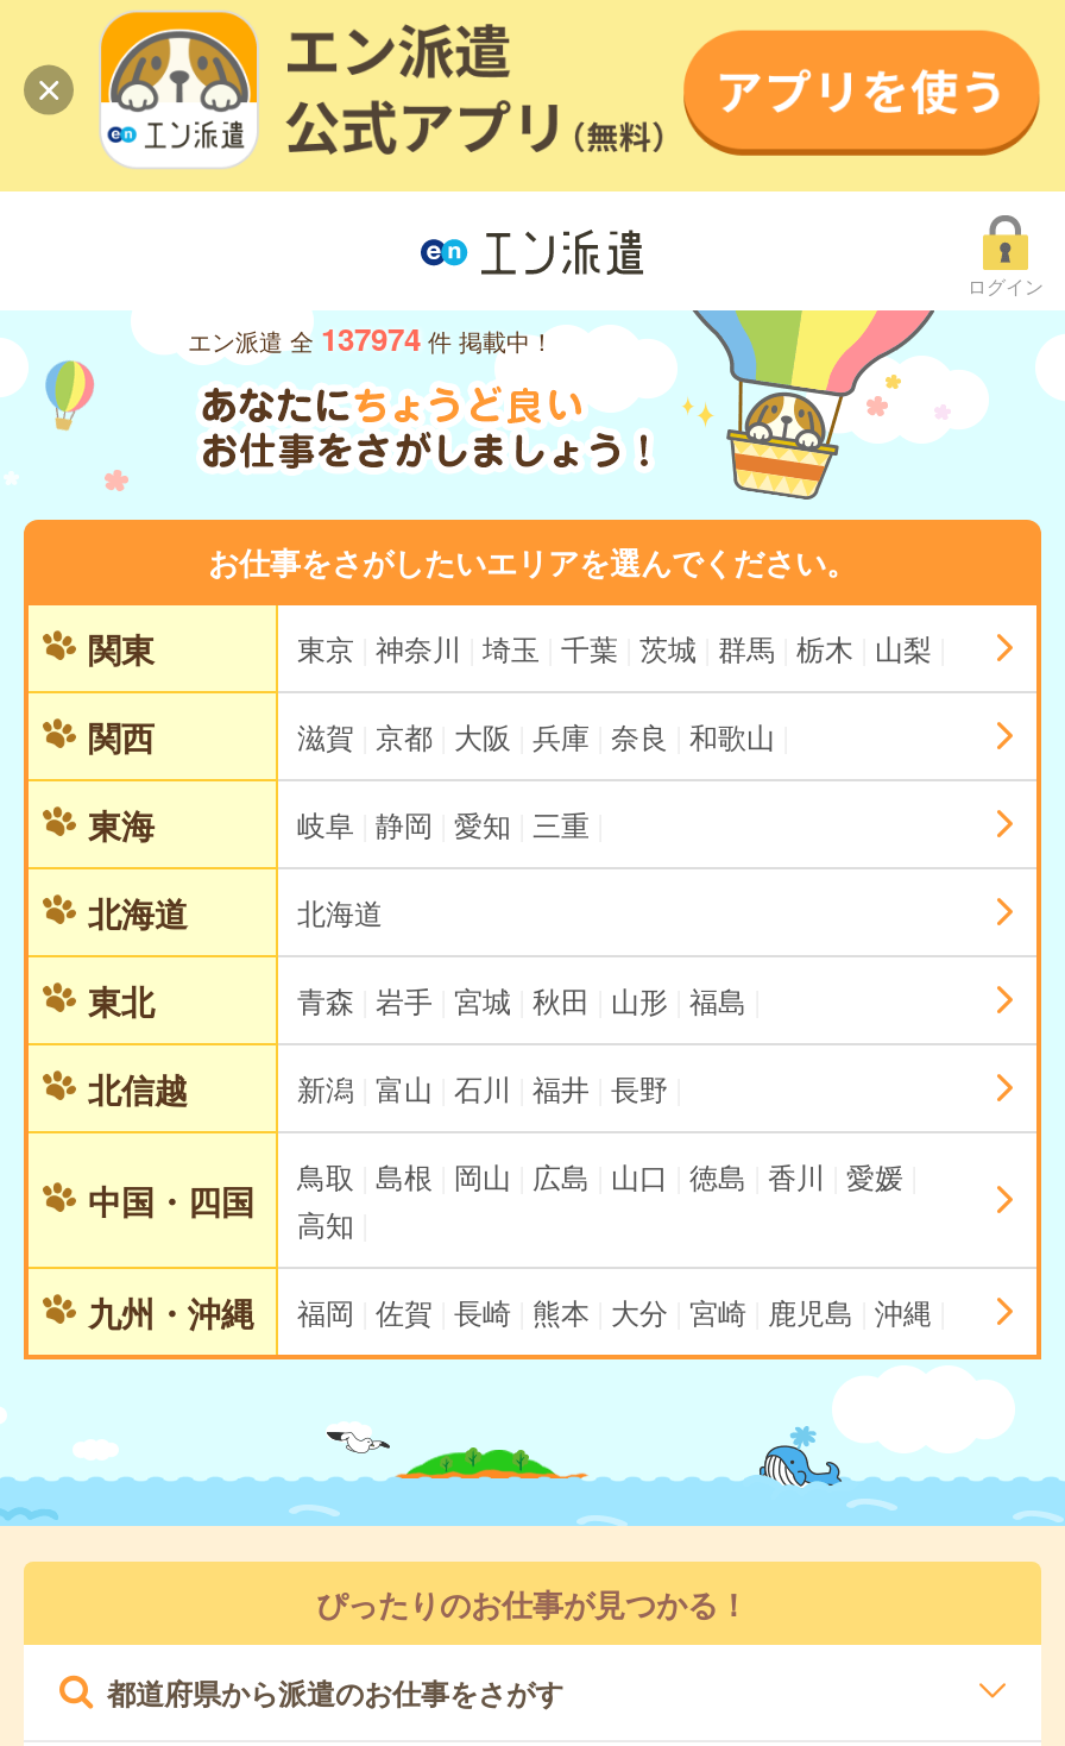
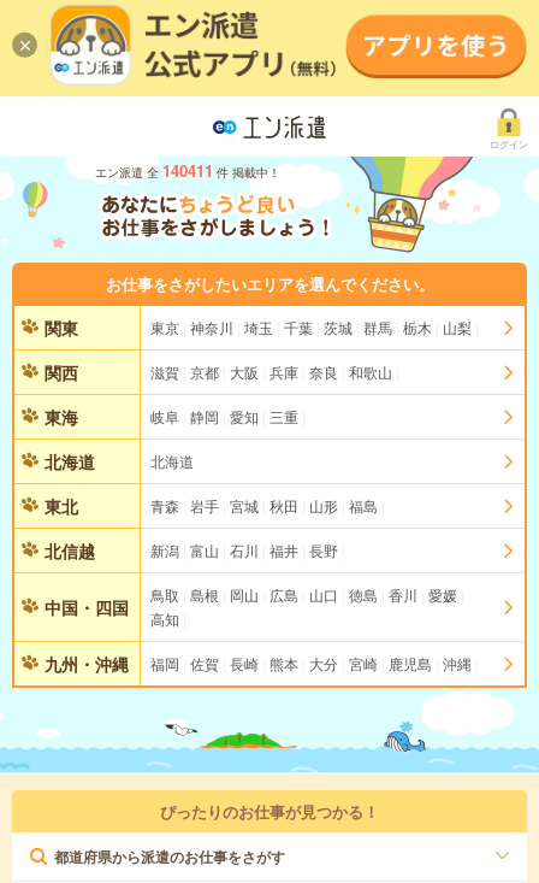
- エン派遣 全 137974 件 掲載中！
+ エン派遣 全 140411 件 掲載中！
